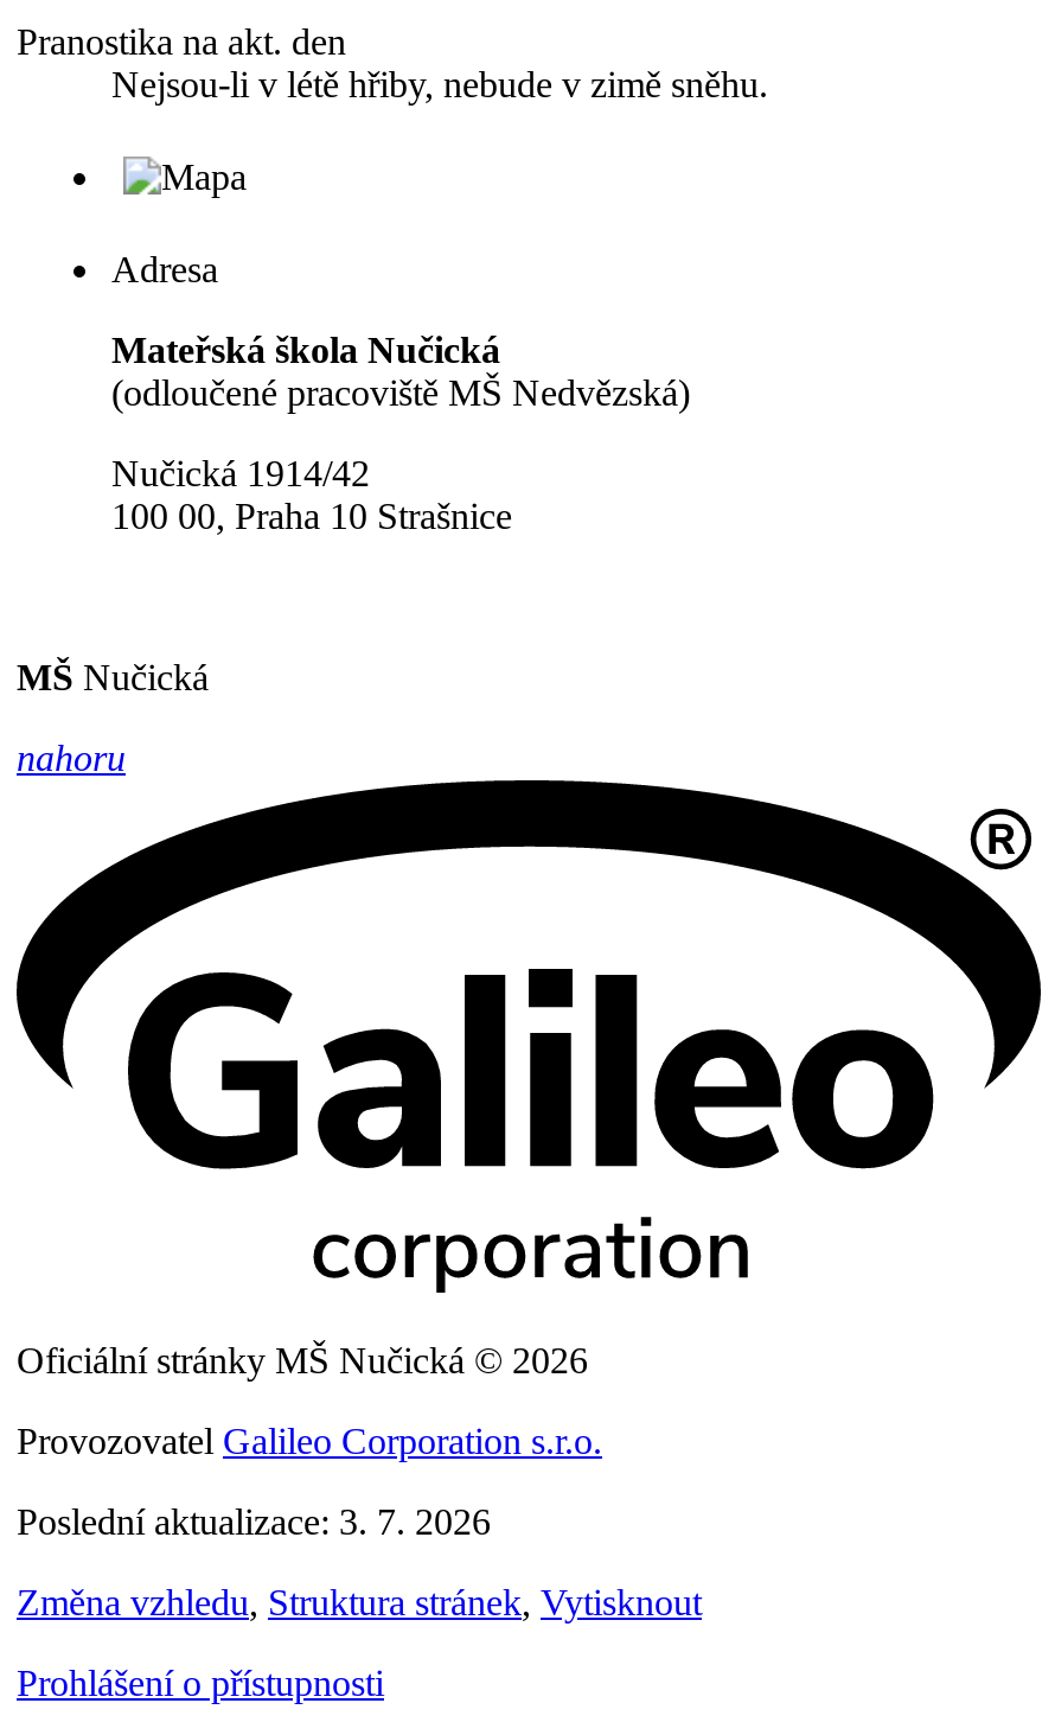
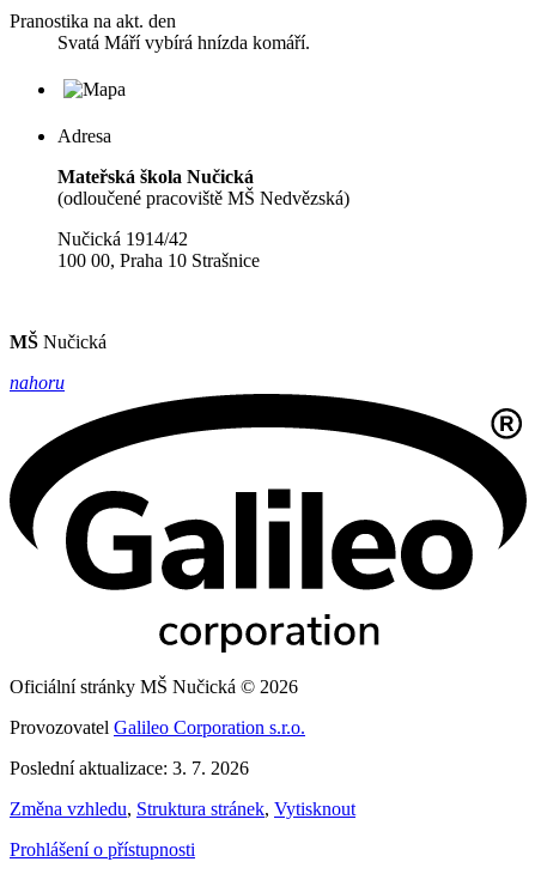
- Nejsou-li v létě hřiby, nebude v zimě sněhu.
+ Svatá Máří vybírá hnízda komáří.
